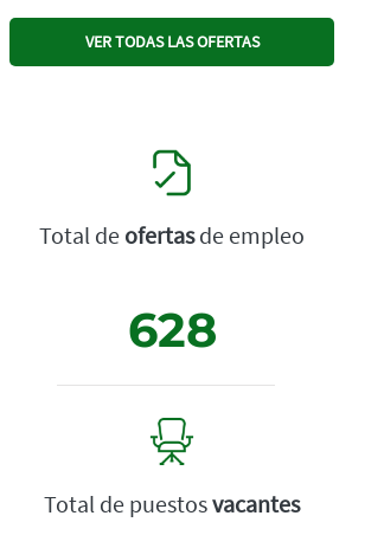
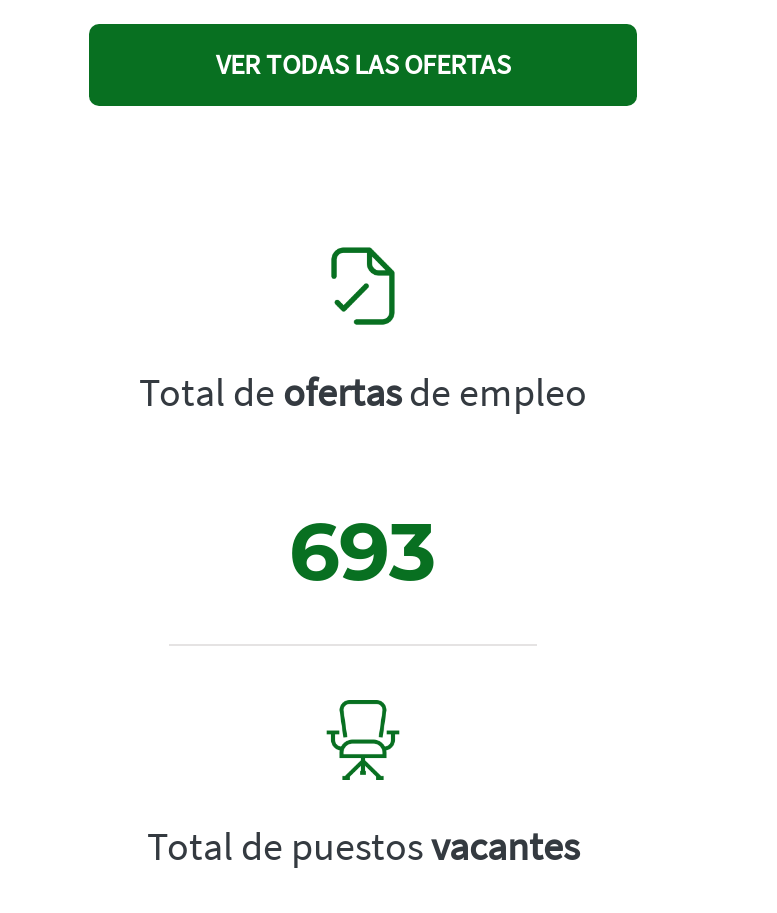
- 628
+ 693
